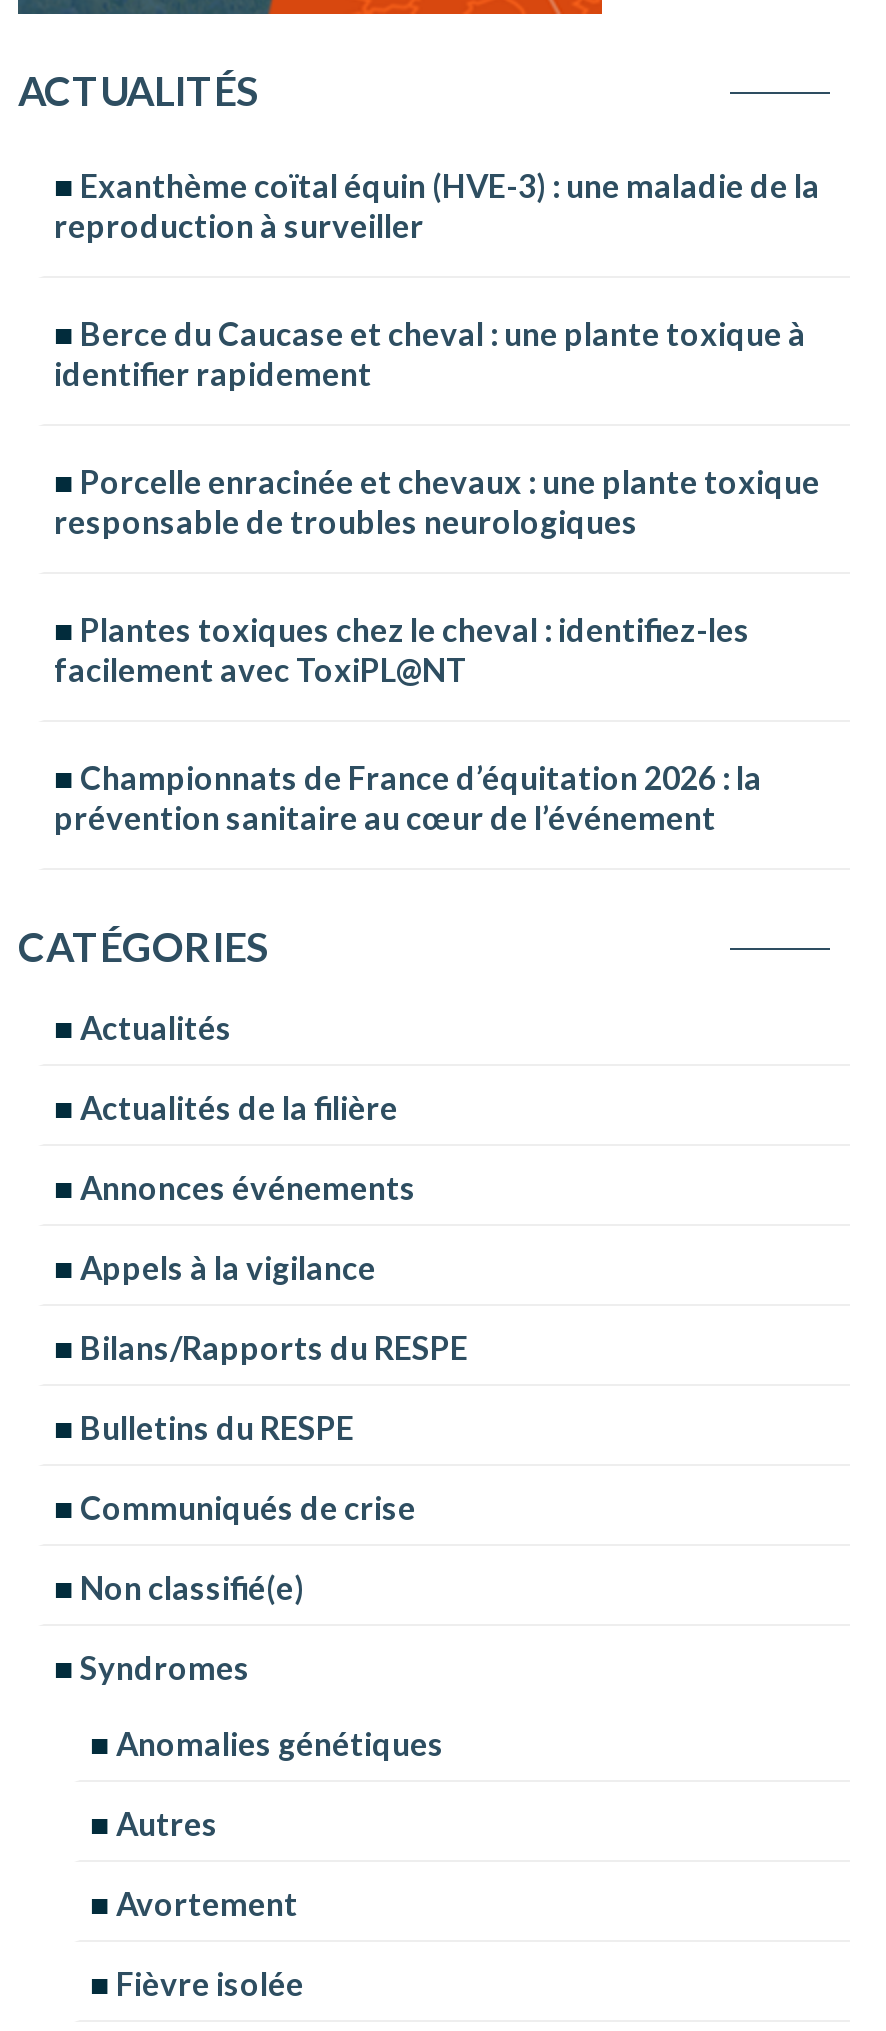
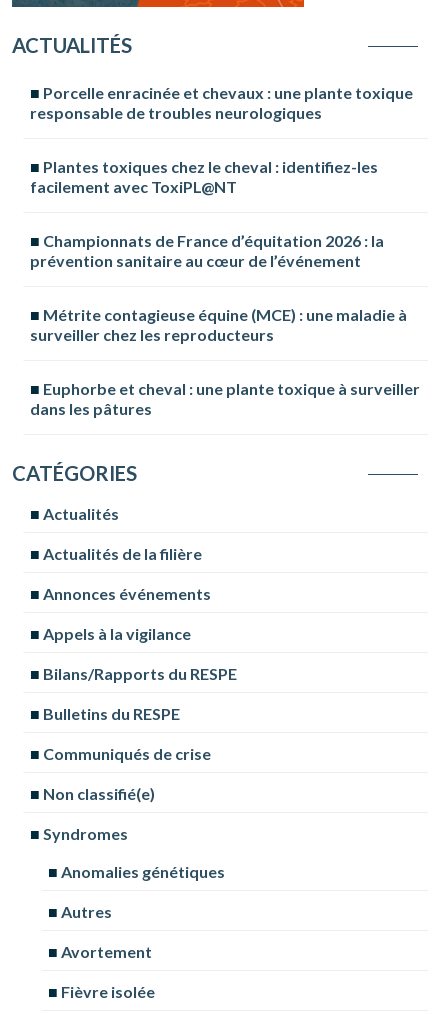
- Exanthème coïtal équin (HVE-3) : une maladie de la
- reproduction à surveiller
- Berce du Caucase et cheval : une plante toxique à
- identifier rapidement

moved up: Porcelle enracinée et chevaux : une plante toxique | responsable de troubles neurologiques | Plantes toxiques chez le cheval : identifiez-les | facilement avec ToxiPL@NT | Championnats de France d’équitation 2026 : la | prévention sanitaire au cœur de l’événement

+ Métrite contagieuse équine (MCE) : une maladie à
+ surveiller chez les reproducteurs
+ Euphorbe et cheval : une plante toxique à surveiller
+ dans les pâtures
